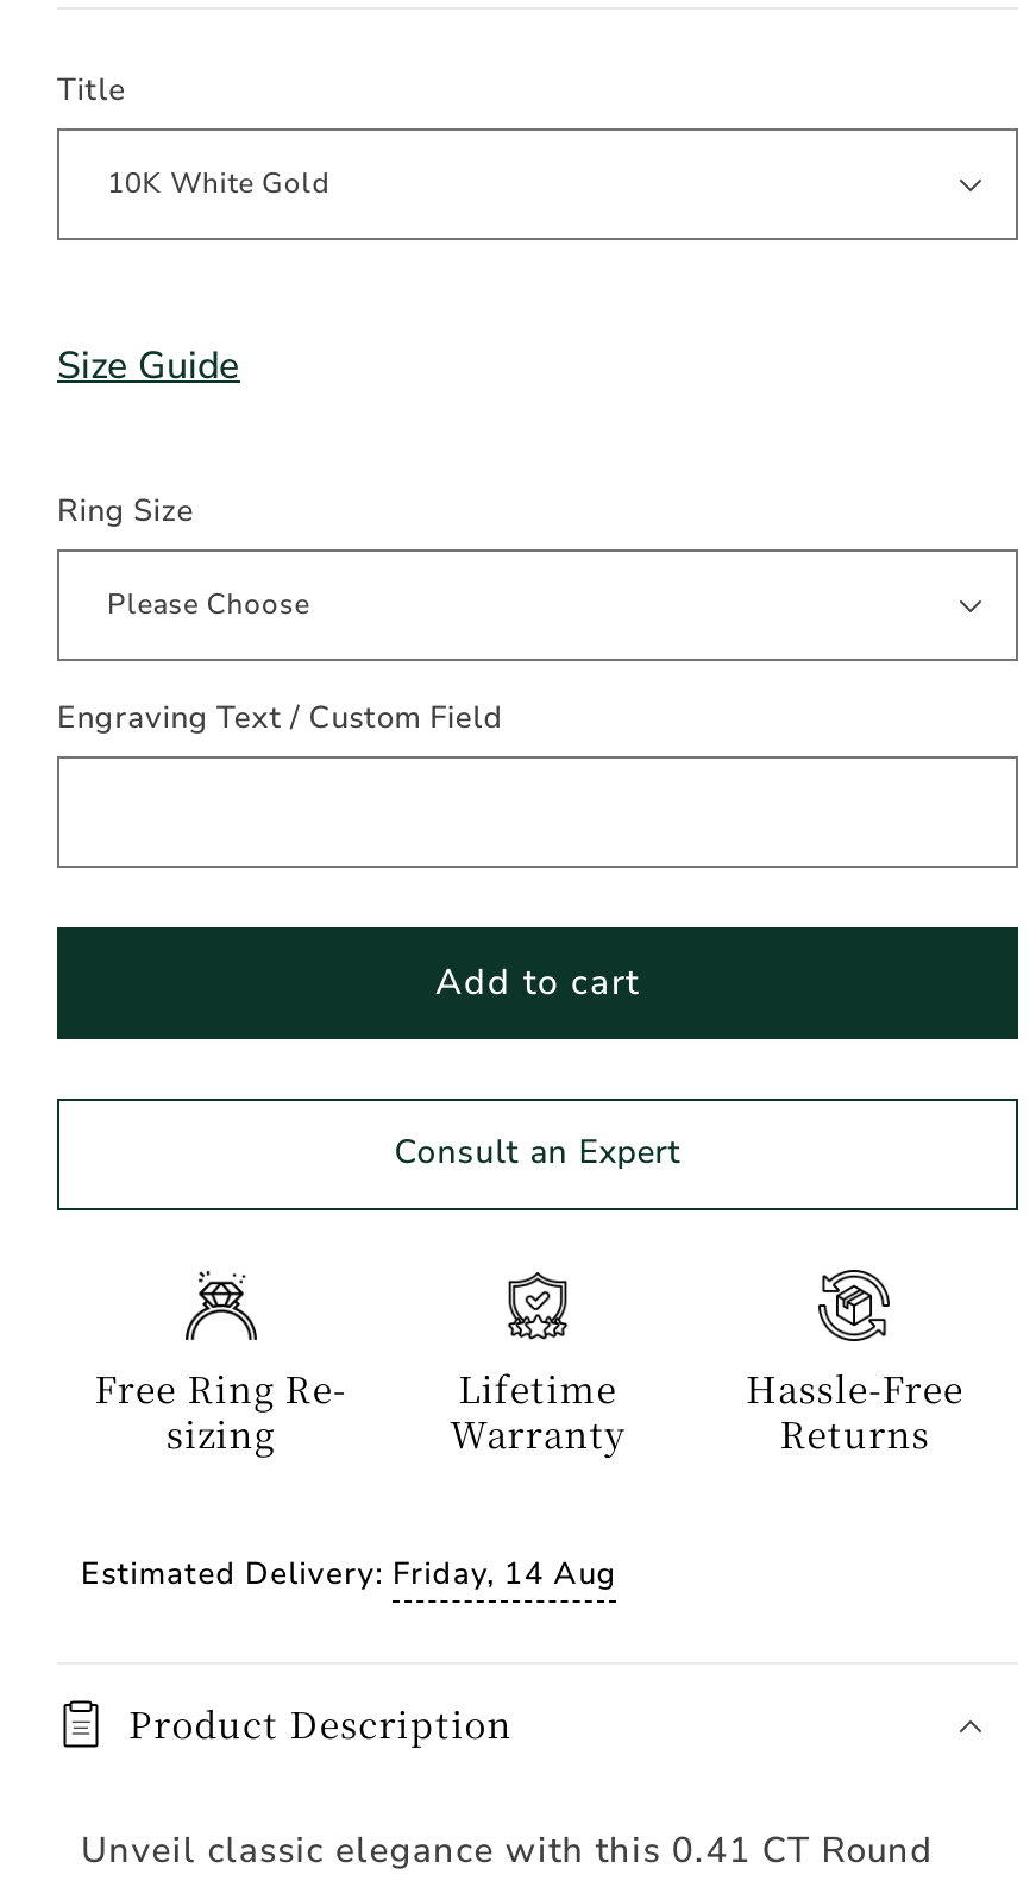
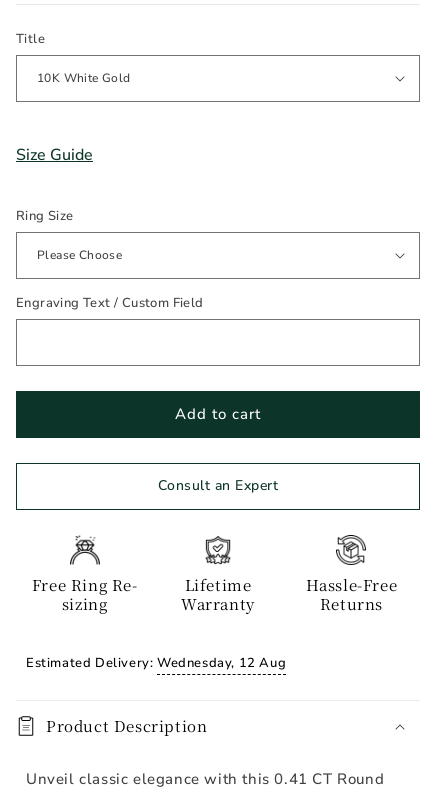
- Estimated Delivery: Friday, 14 Aug
+ Estimated Delivery: Wednesday, 12 Aug
